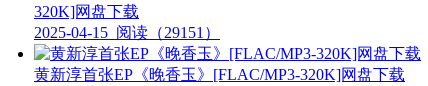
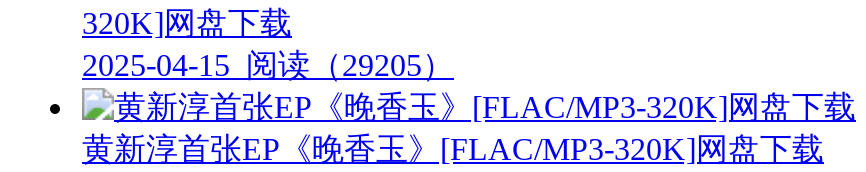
- 2025-04-15 阅读（29151）
+ 2025-04-15 阅读（29205）
